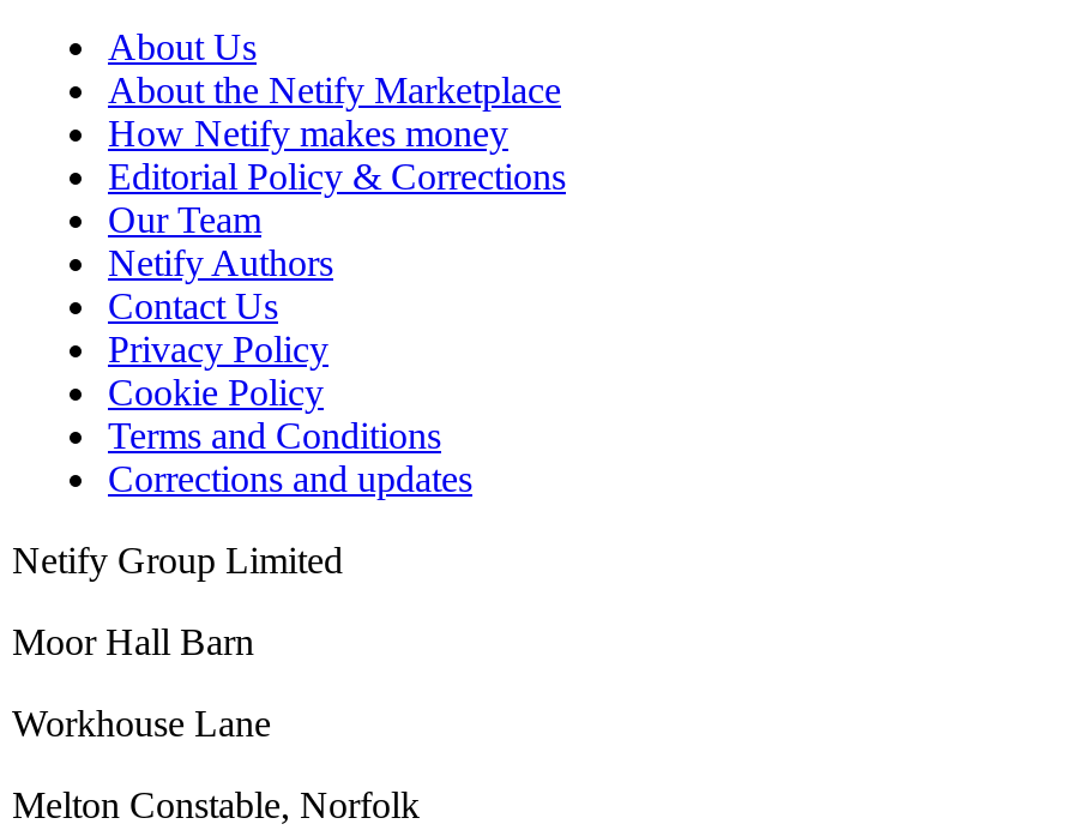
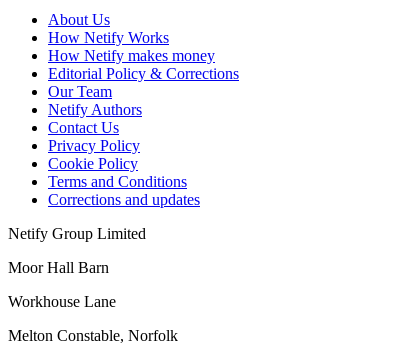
- About the Netify Marketplace
+ How Netify Works
